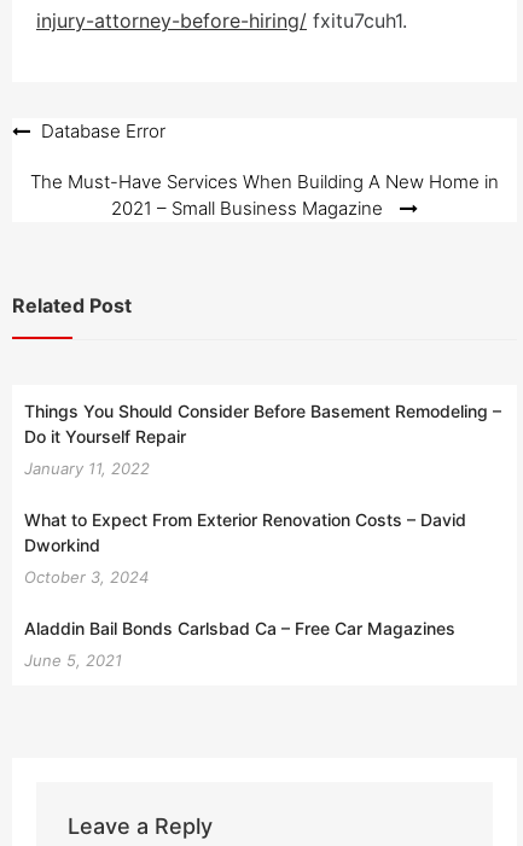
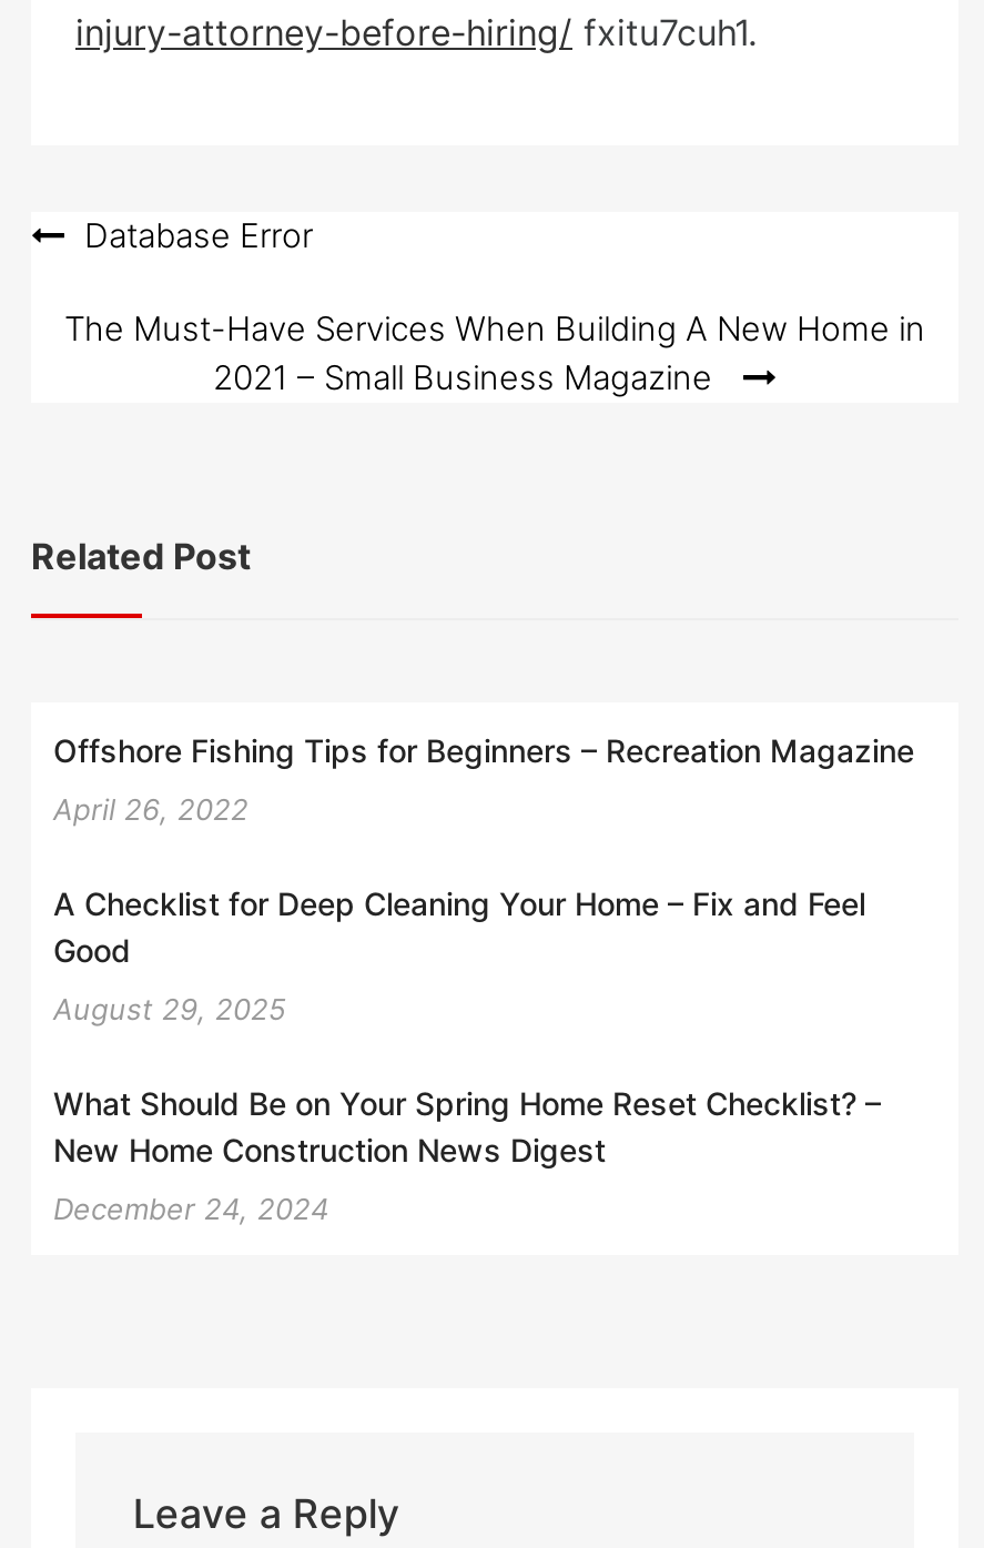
- Things You Should Consider Before Basement Remodeling –
- Do it Yourself Repair
+ Offshore Fishing Tips for Beginners – Recreation Magazine

- January 11, 2022
+ April 26, 2022

- What to Expect From Exterior Renovation Costs – David
- Dworkind
+ A Checklist for Deep Cleaning Your Home – Fix and Feel
+ Good

- October 3, 2024
+ August 29, 2025

- Aladdin Bail Bonds Carlsbad Ca – Free Car Magazines
+ What Should Be on Your Spring Home Reset Checklist? –
+ New Home Construction News Digest

- June 5, 2021
+ December 24, 2024
